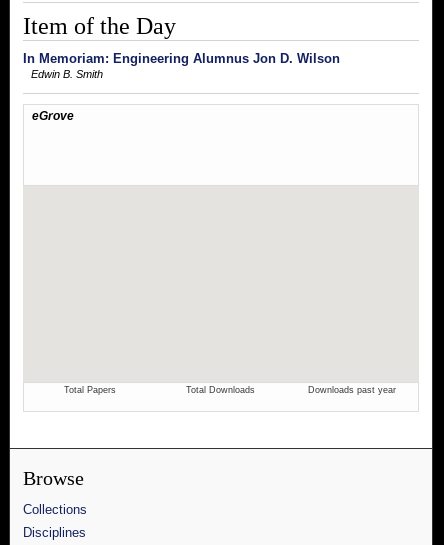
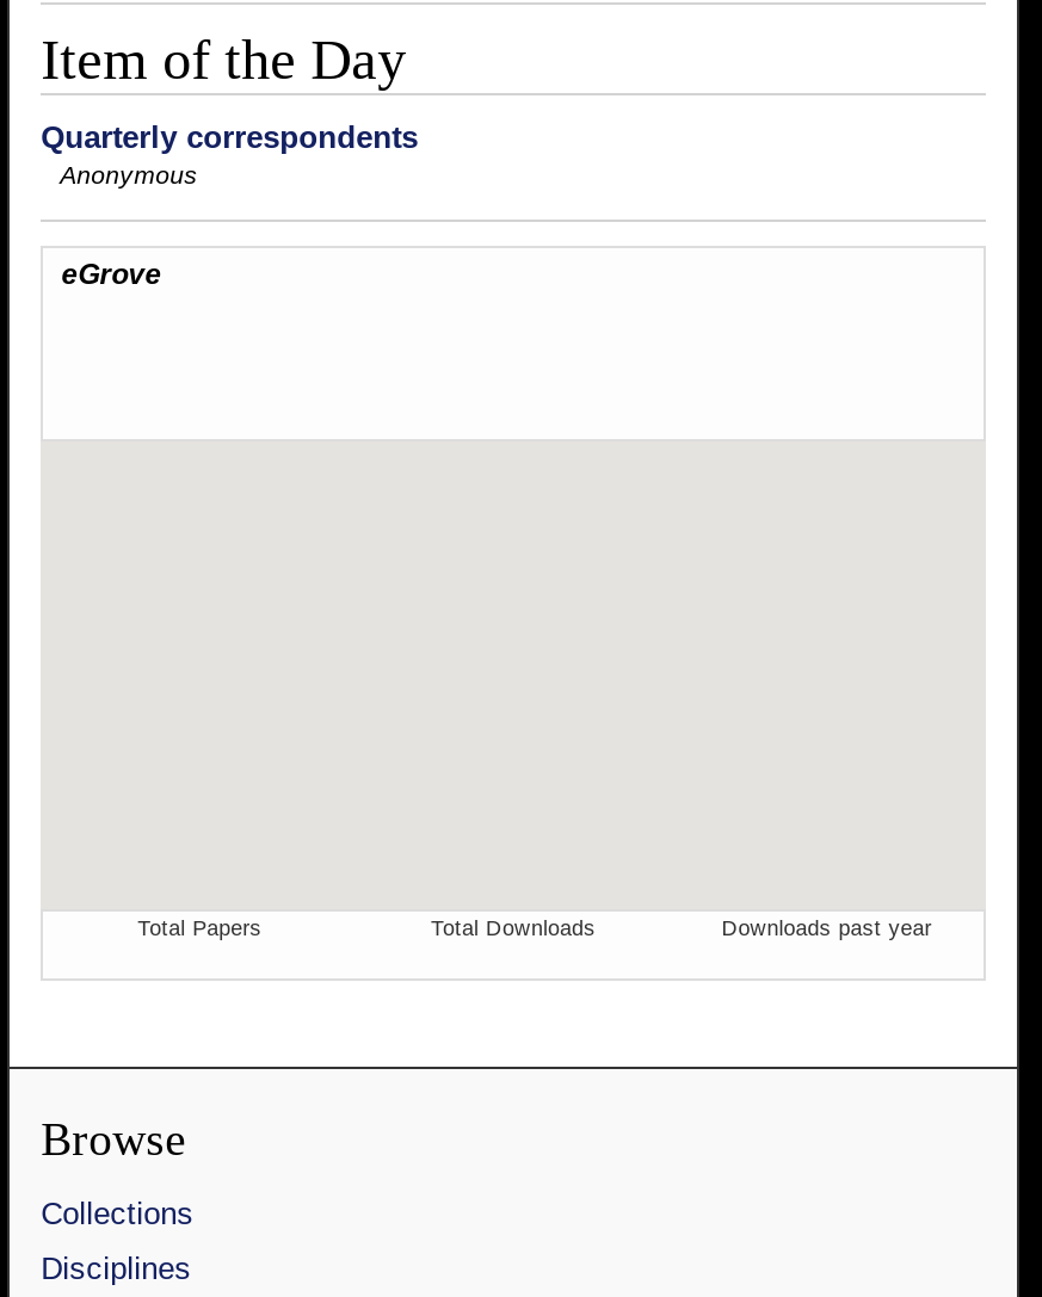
- In Memoriam: Engineering Alumnus Jon D. Wilson
- Edwin B. Smith
+ Quarterly correspondents
+ Anonymous
